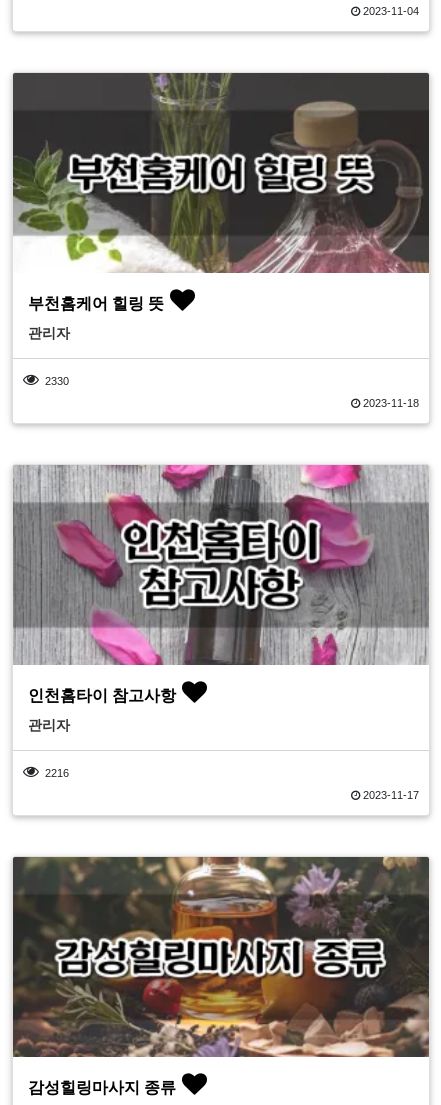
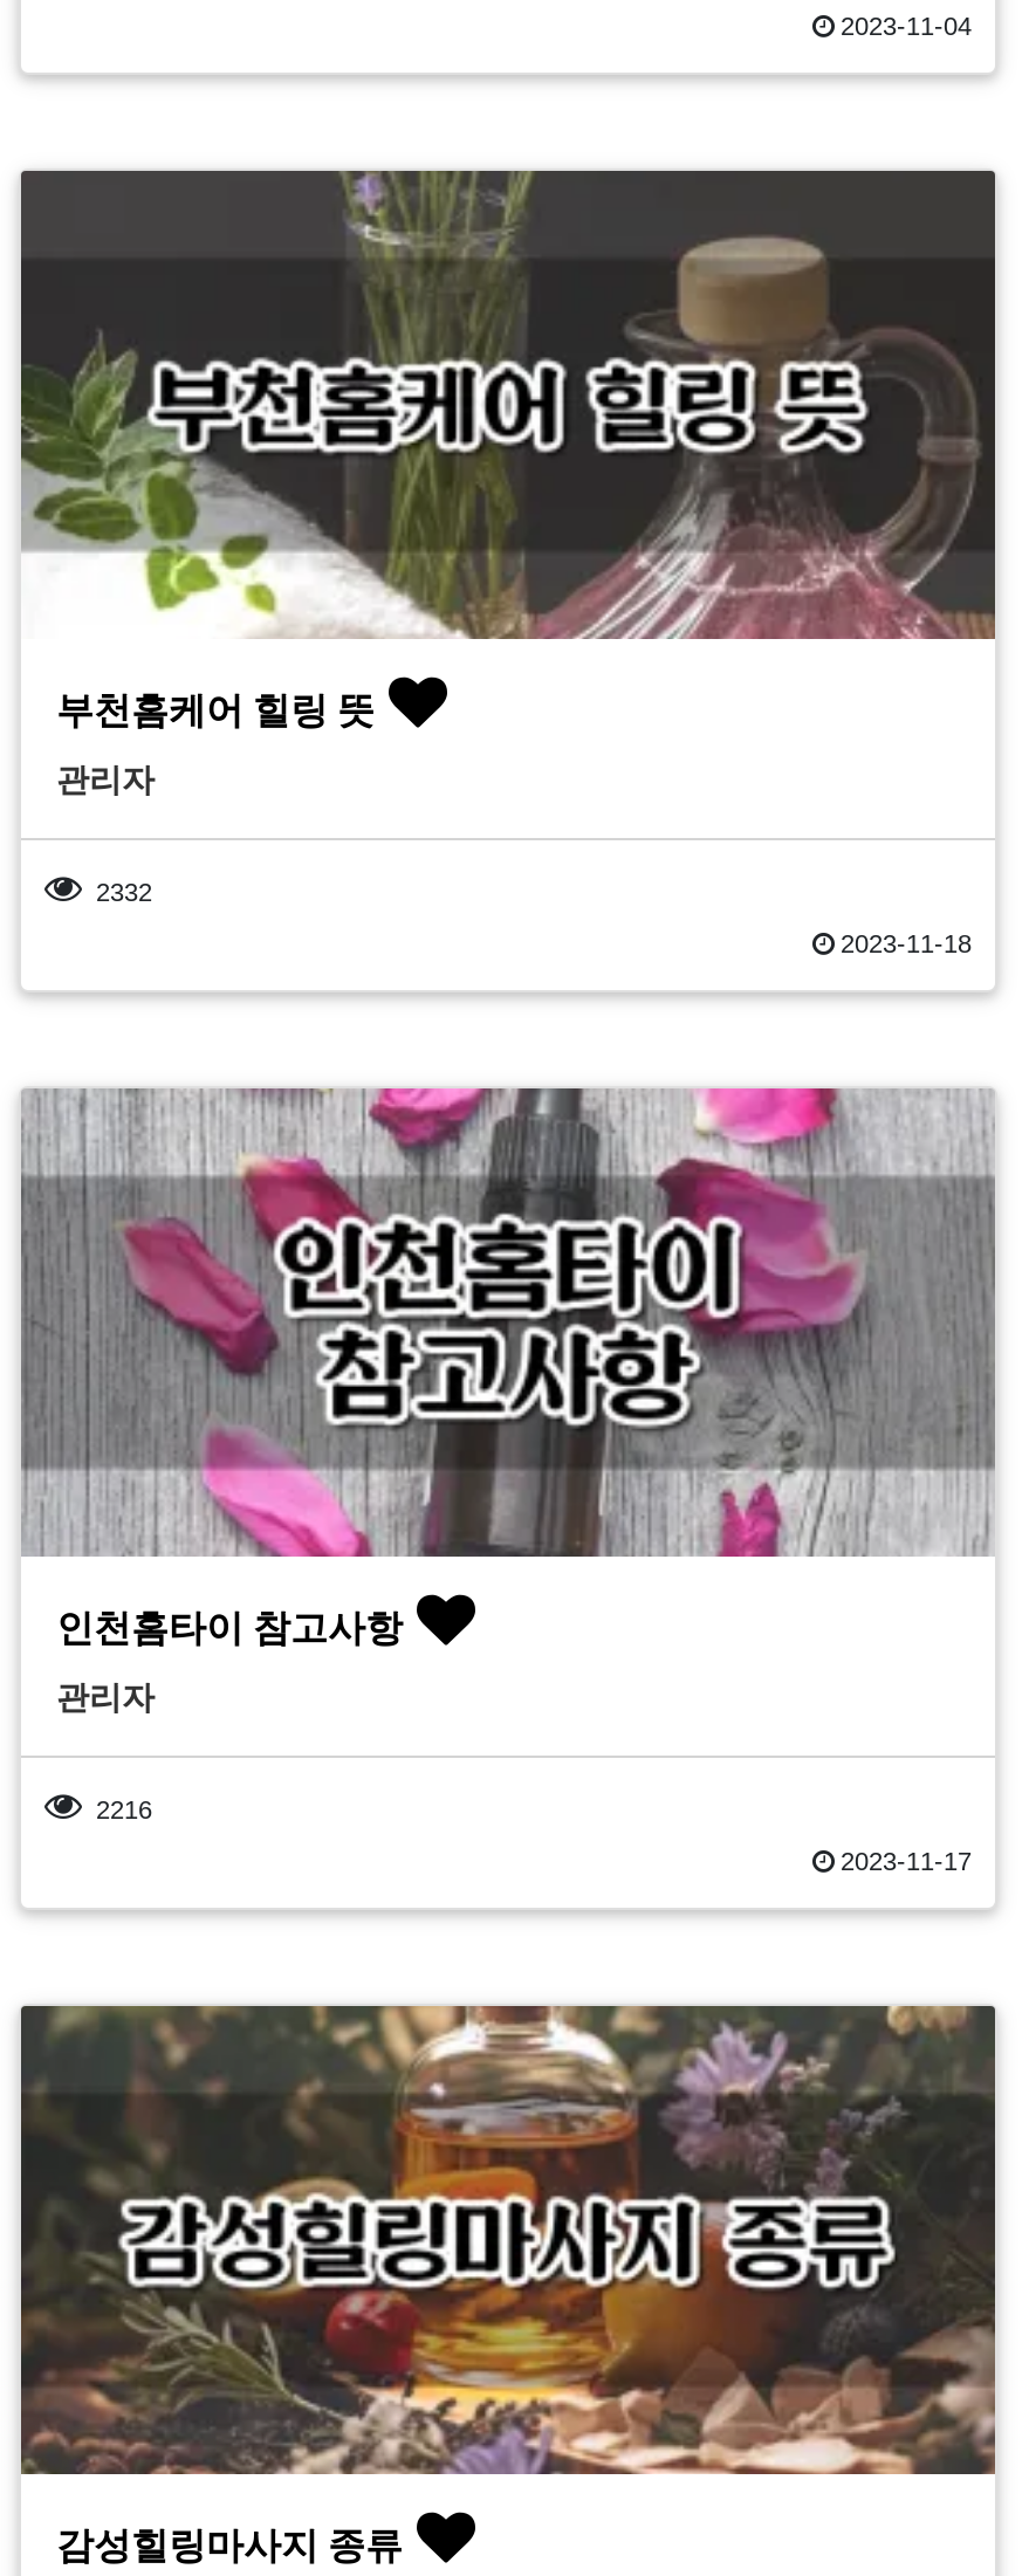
- 2330
+ 2332
